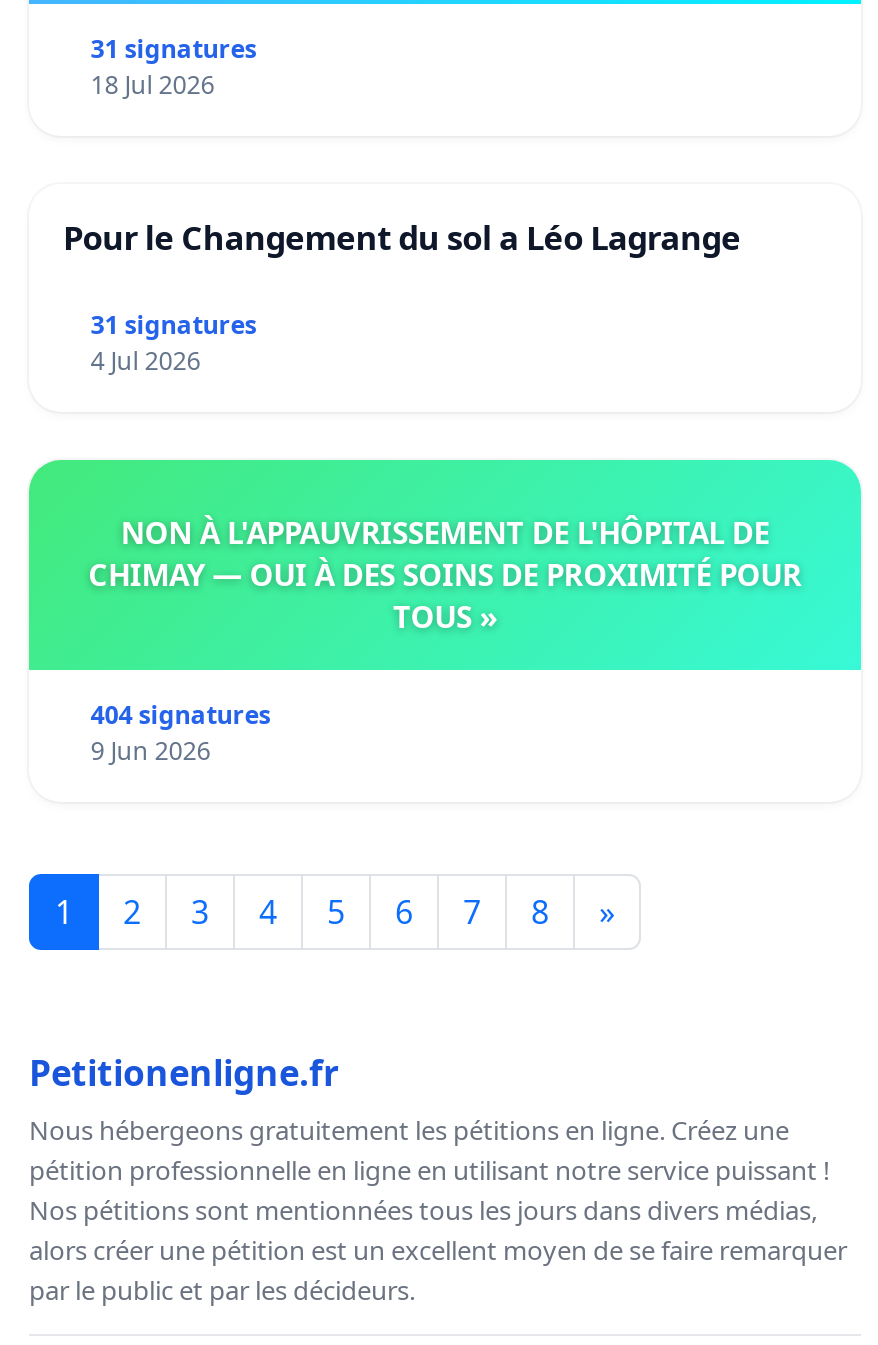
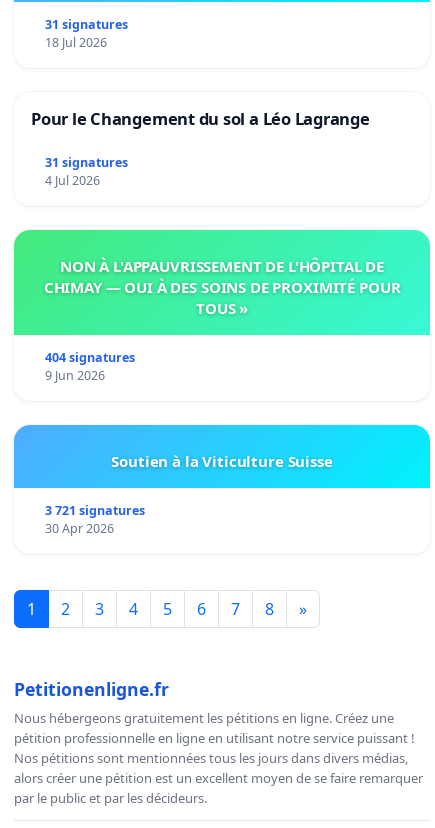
+ Soutien à la Viticulture Suisse
+ 3 721 signatures
+ 30 Apr 2026
